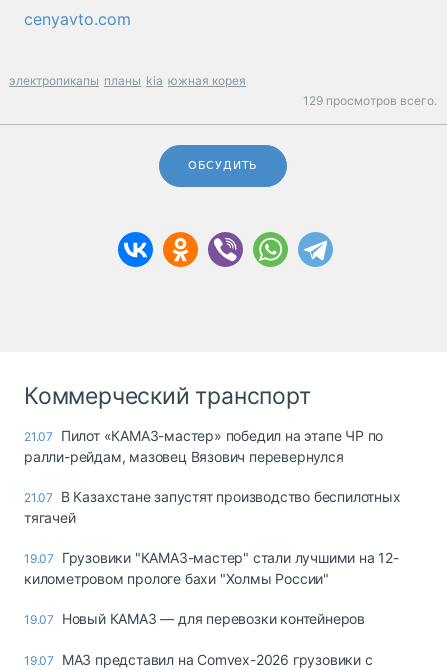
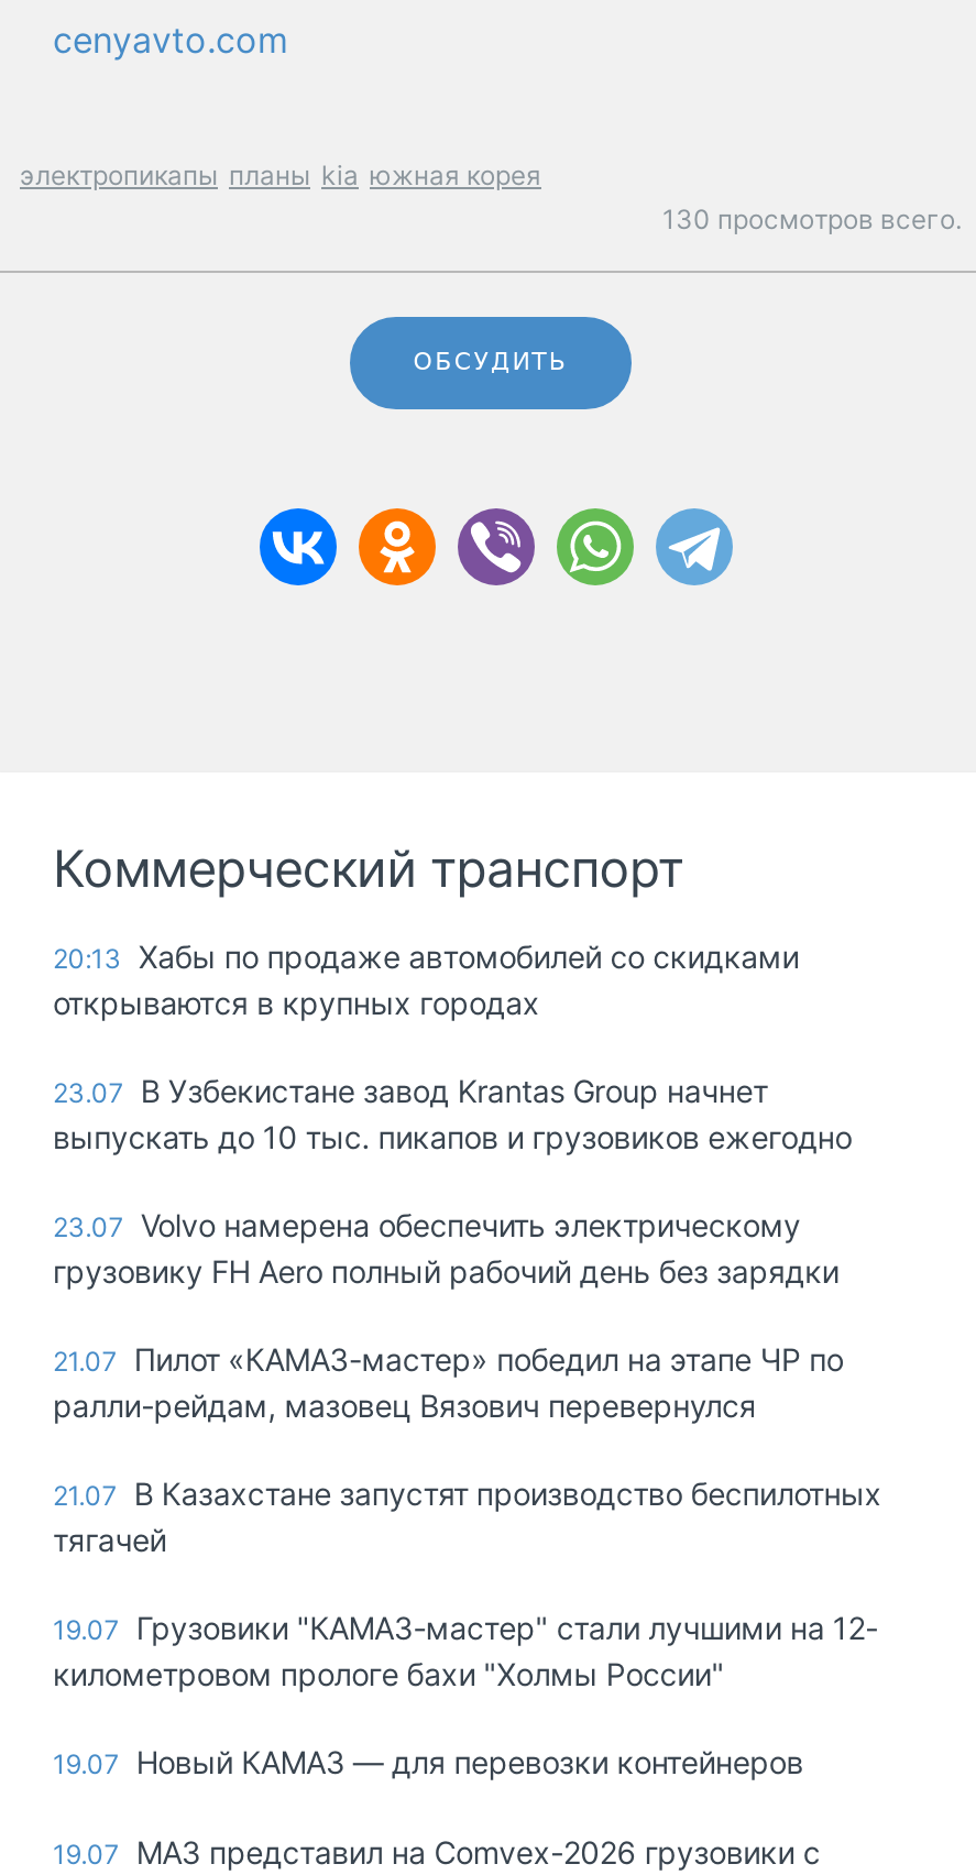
- 129 просмотров всего.
+ 130 просмотров всего.

+ 20:13 Хабы по продаже автомобилей со скидками
+ открываются в крупных городах
+ 23.07 В Узбекистане завод Krantas Group начнет
+ выпускать до 10 тыс. пикапов и грузовиков ежегодно
+ 23.07 Volvo намерена обеспечить электрическому
+ грузовику FH Aero полный рабочий день без зарядки
